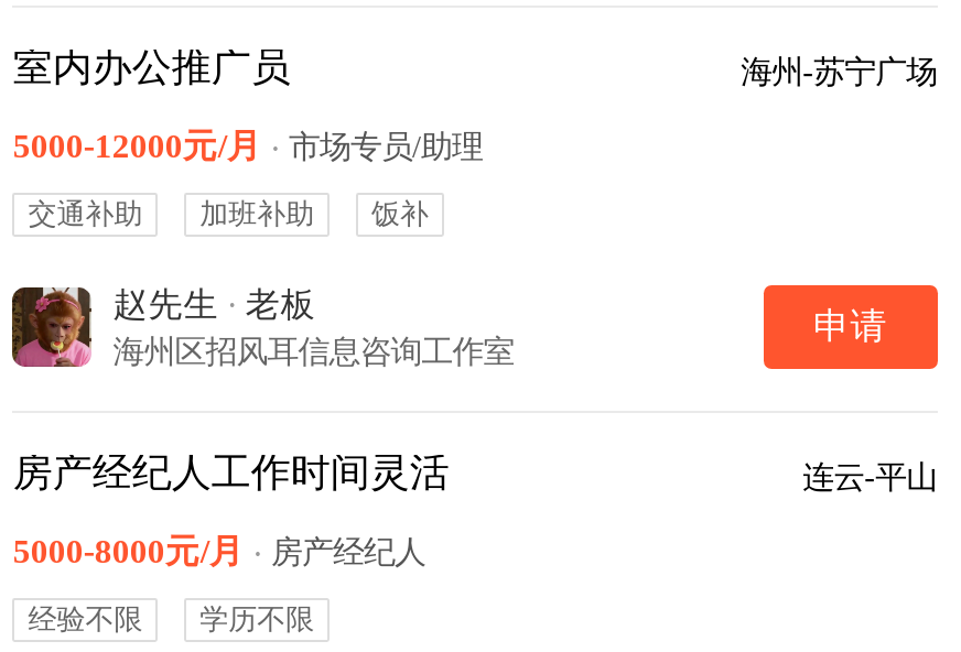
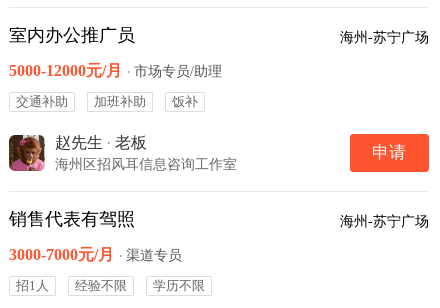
- 房产经纪人工作时间灵活
- 连云-平山
- 5000-8000元/月 · 房产经纪人
+ 销售代表有驾照
+ 海州-苏宁广场
+ 3000-7000元/月 · 渠道专员
+ 招1人
